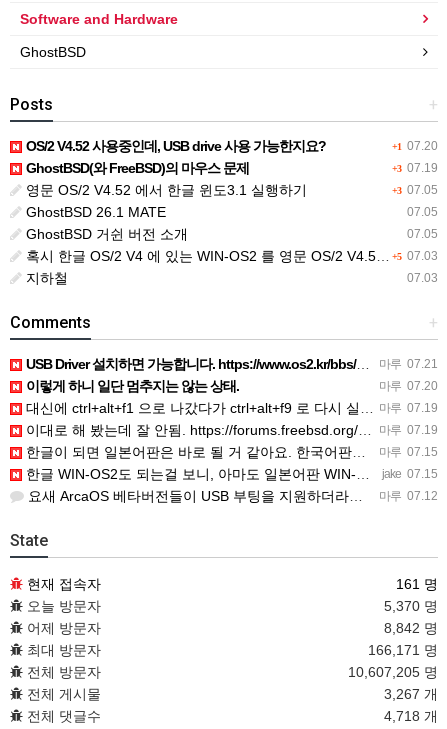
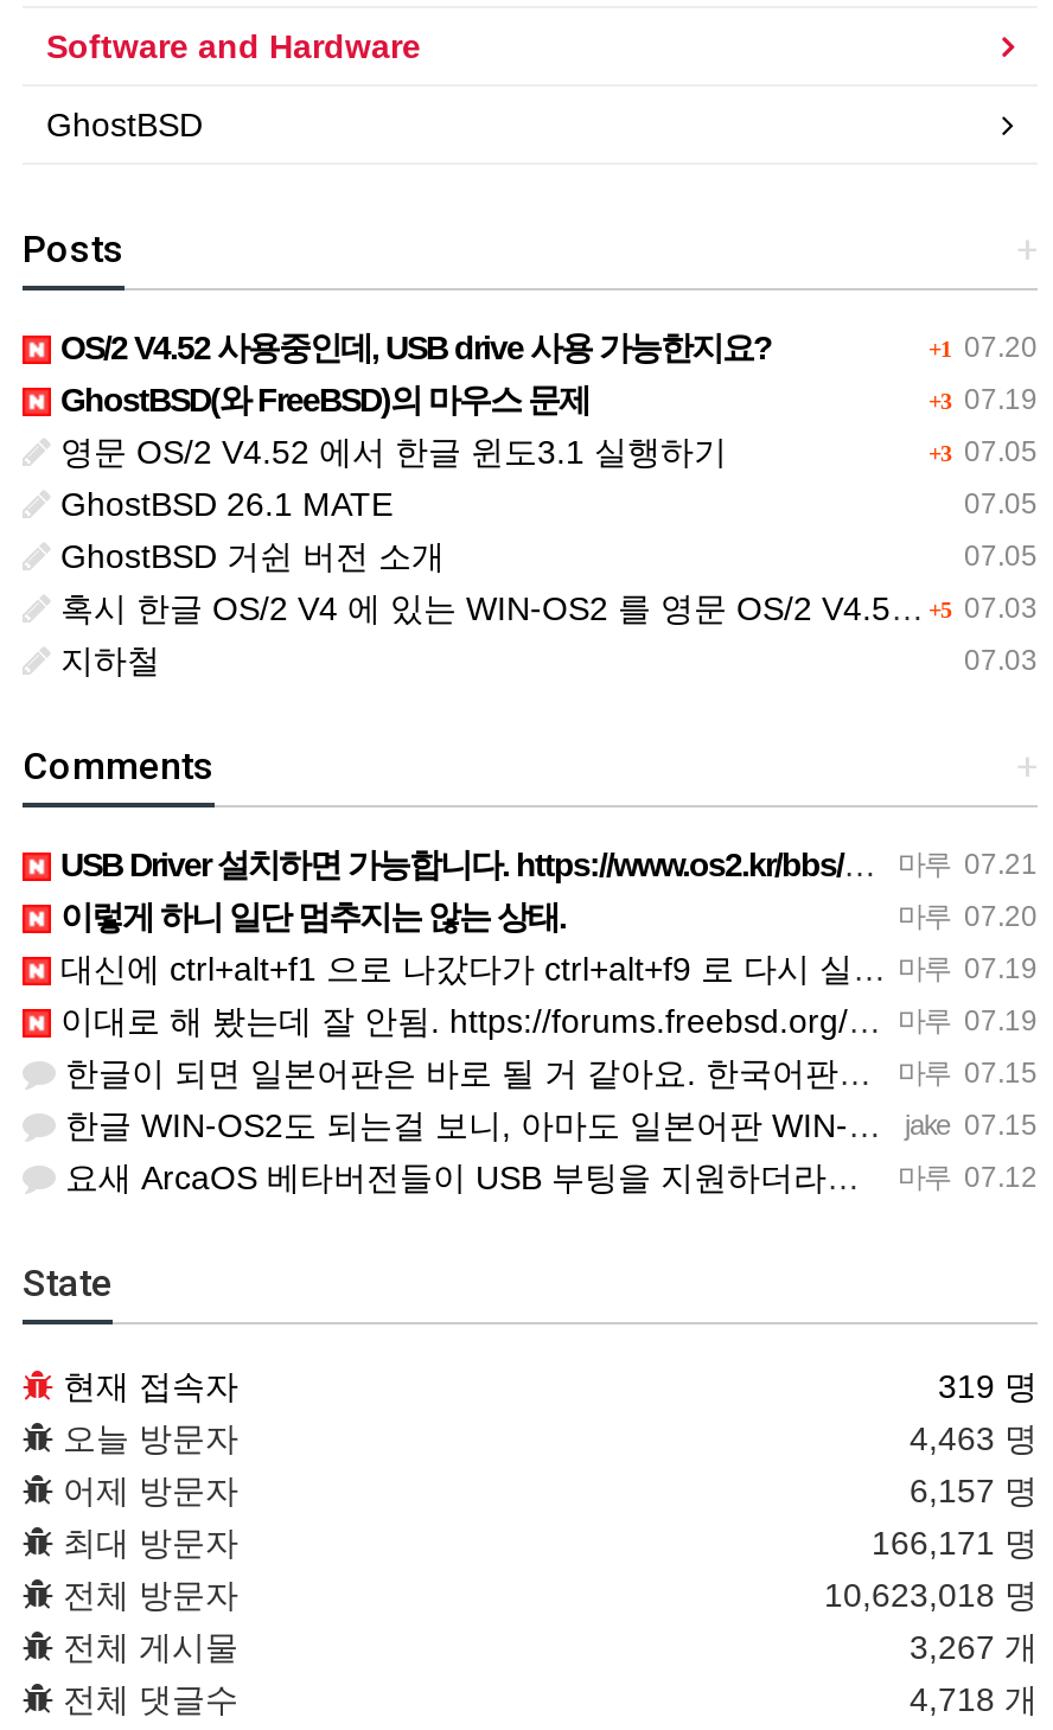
- 161 명
+ 319 명

- 5,370 명
+ 4,463 명

- 8,842 명
+ 6,157 명

- 10,607,205 명
+ 10,623,018 명
